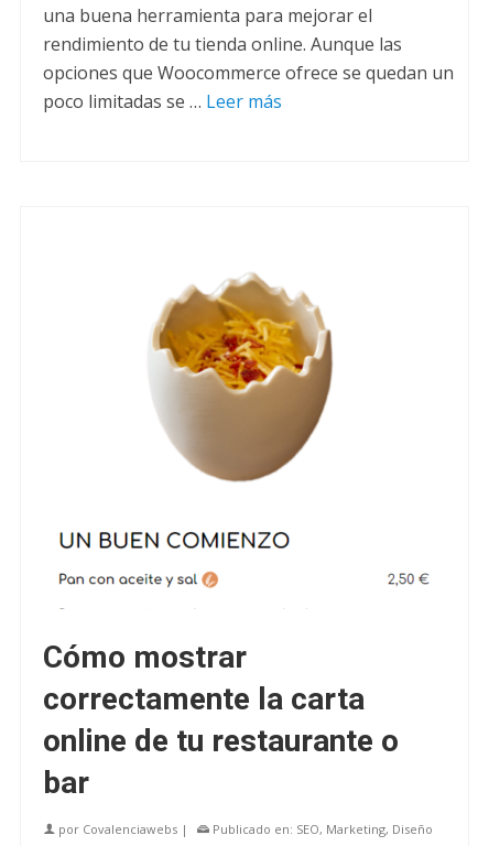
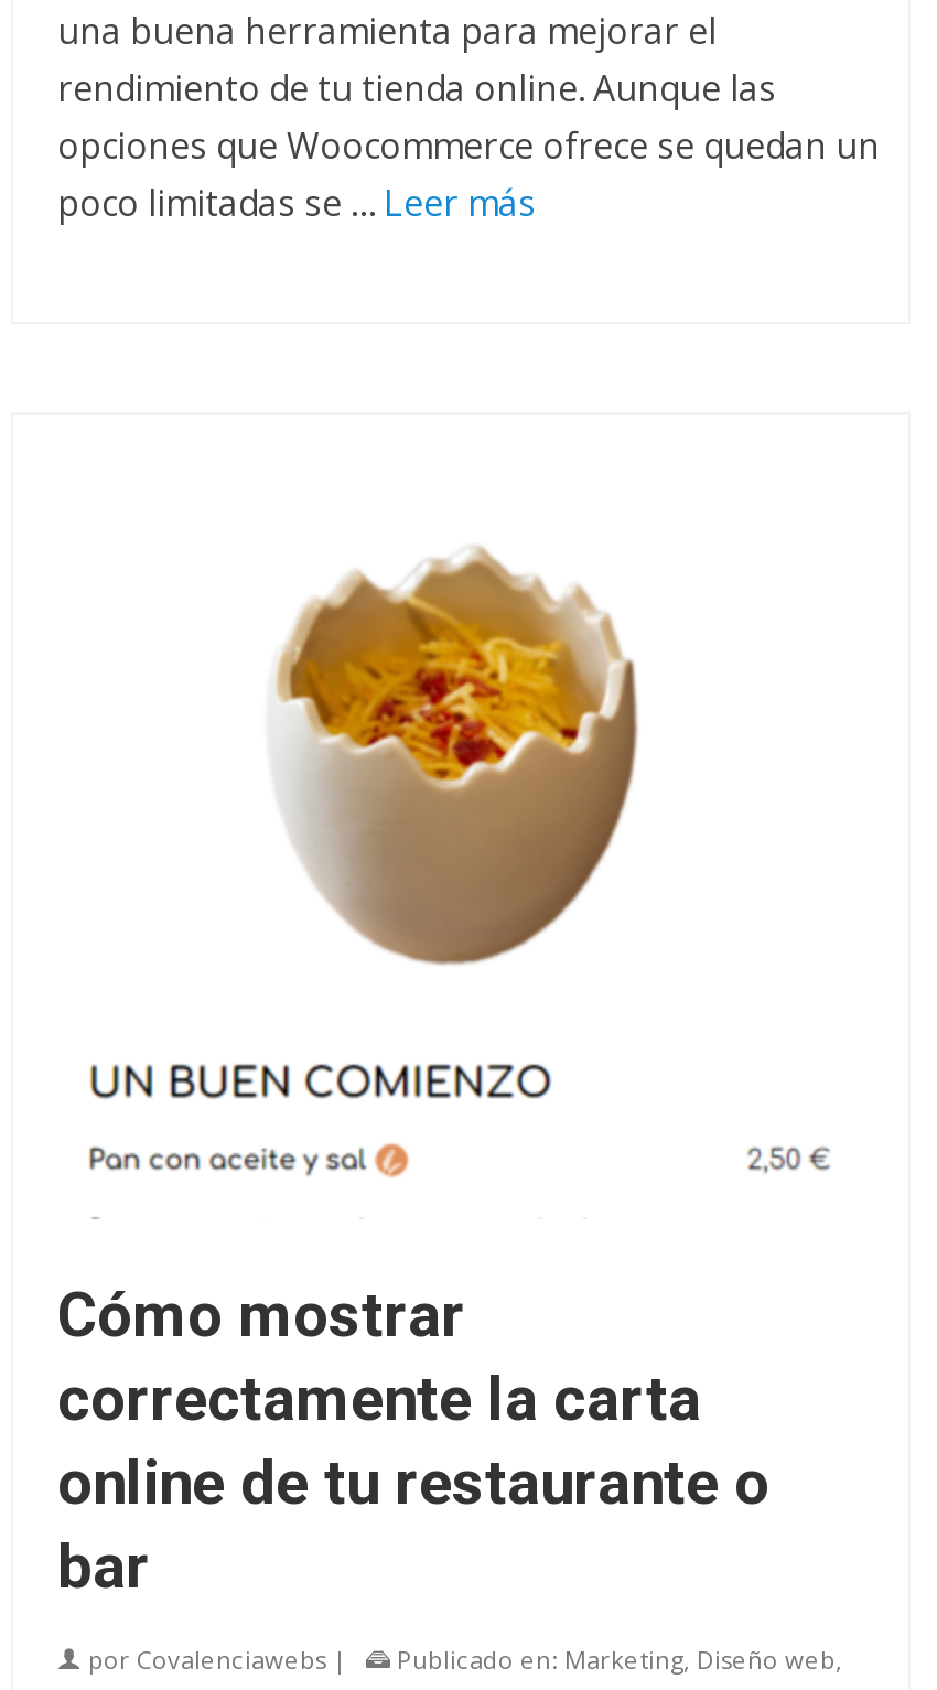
- Publicado en: SEO, Marketing, Diseño
+ Publicado en: Marketing, Diseño web,
